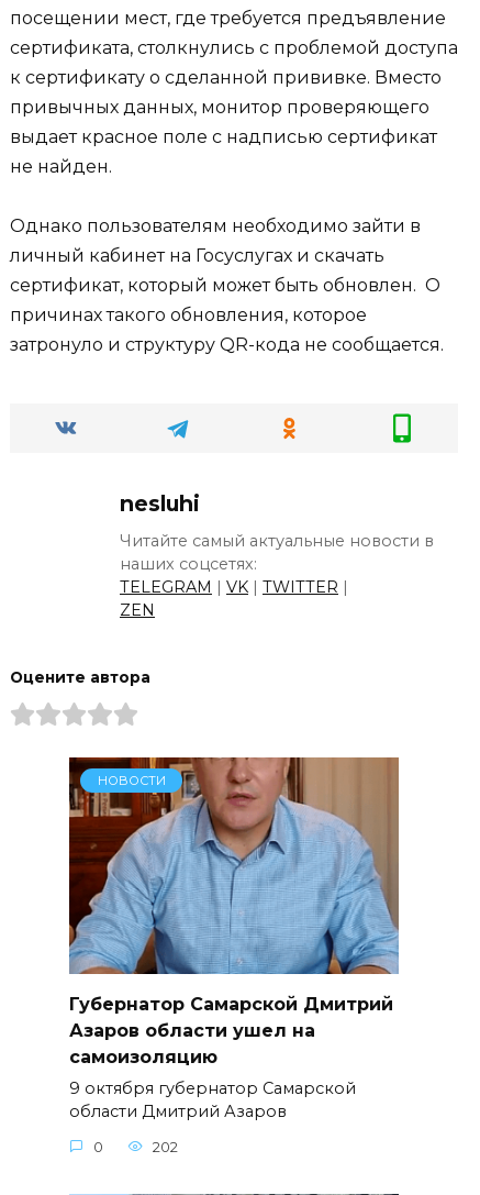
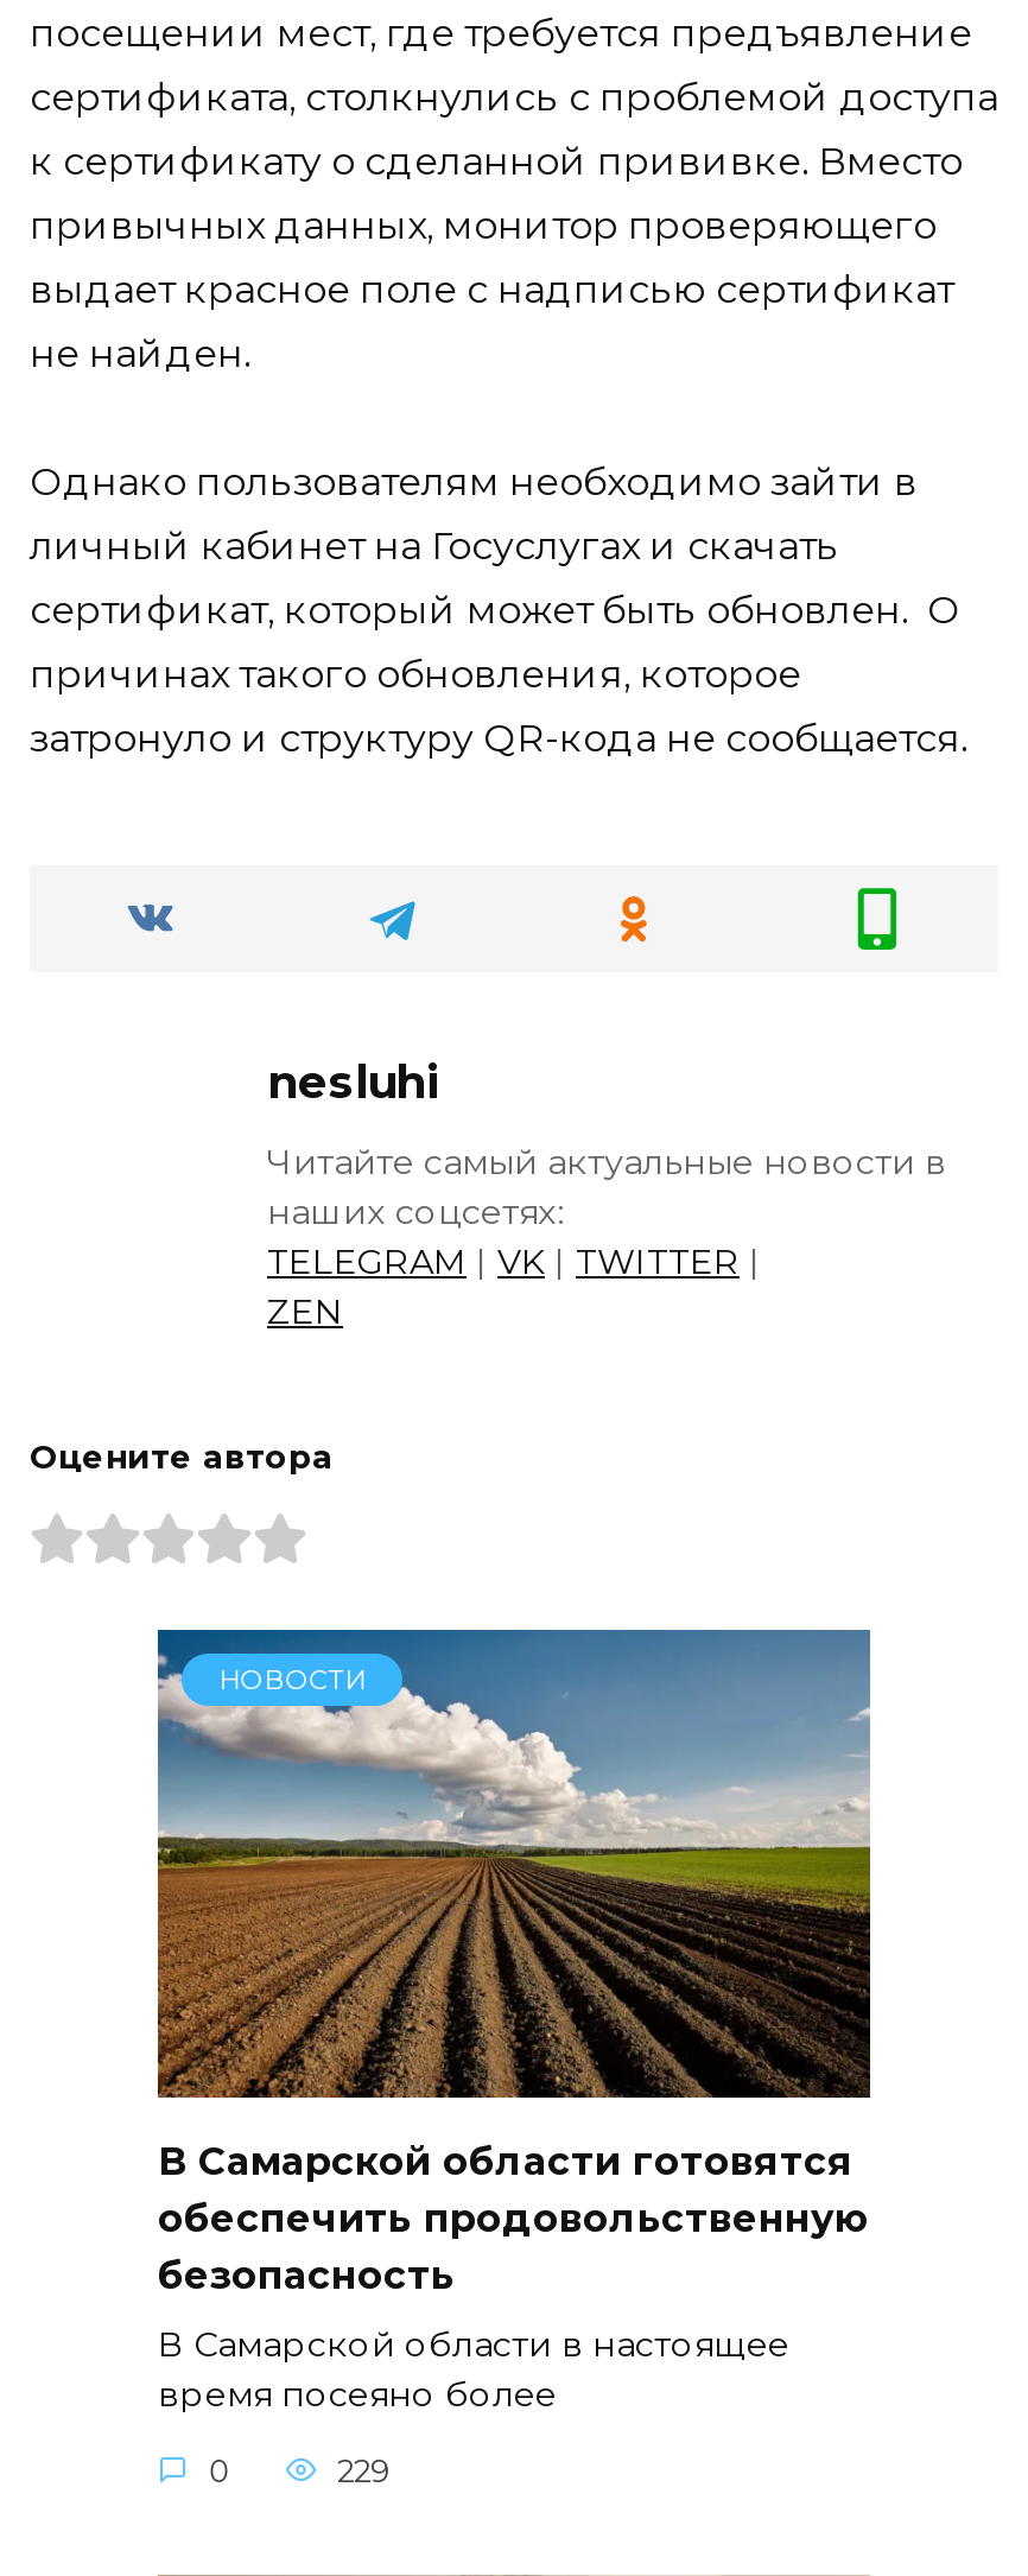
- [image]
- Губернатор Самарской Дмитрий
- Азаров области ушел на
- самоизоляцию
+ [image]
+ В Самарской области готовятся
+ обеспечить продовольственную
+ безопасность

- 9 октября губернатор Самарской
- области Дмитрий Азаров
+ В Самарской области в настоящее
+ время посеяно более

- 202
+ 229
